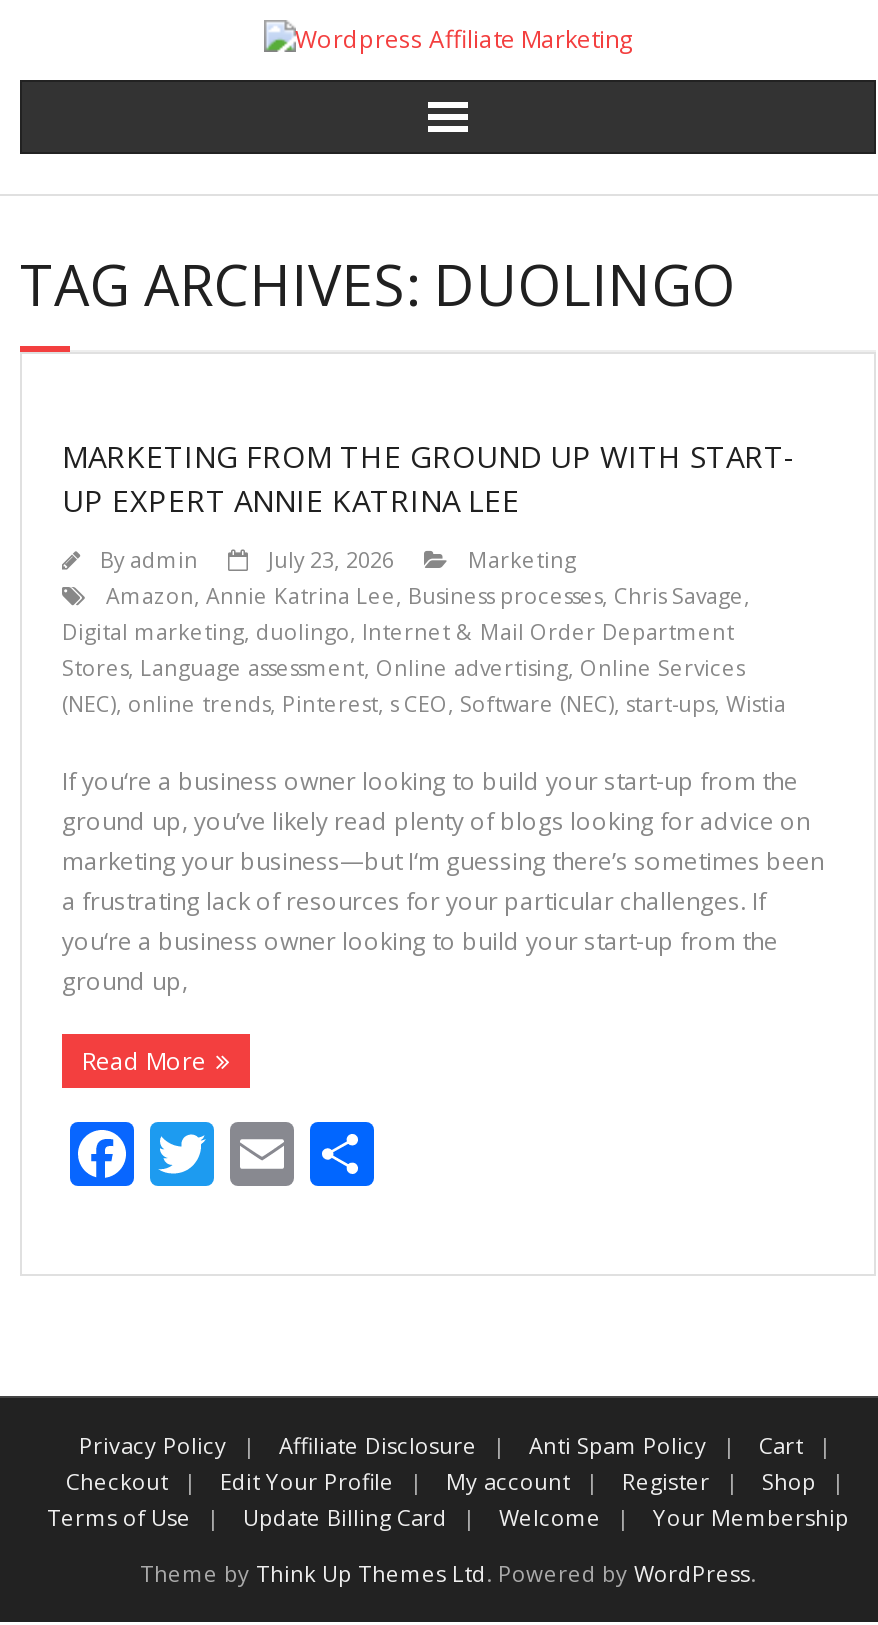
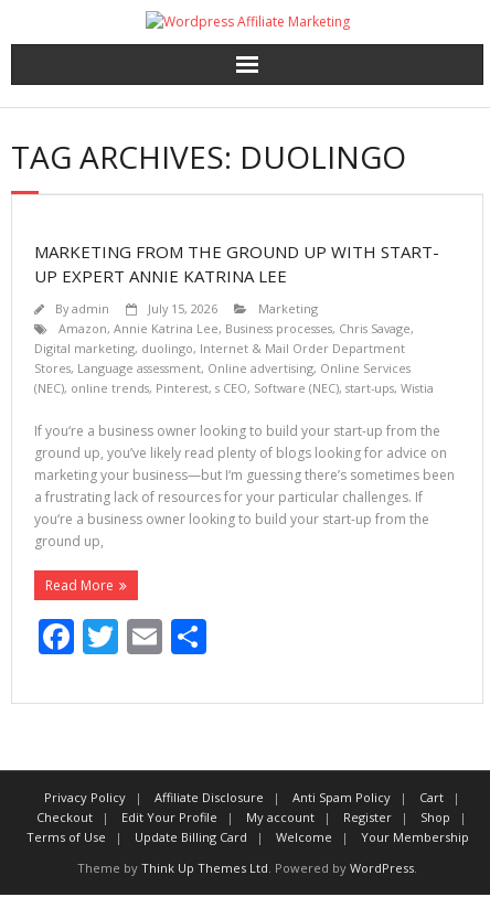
- July 23, 2026
+ July 15, 2026
